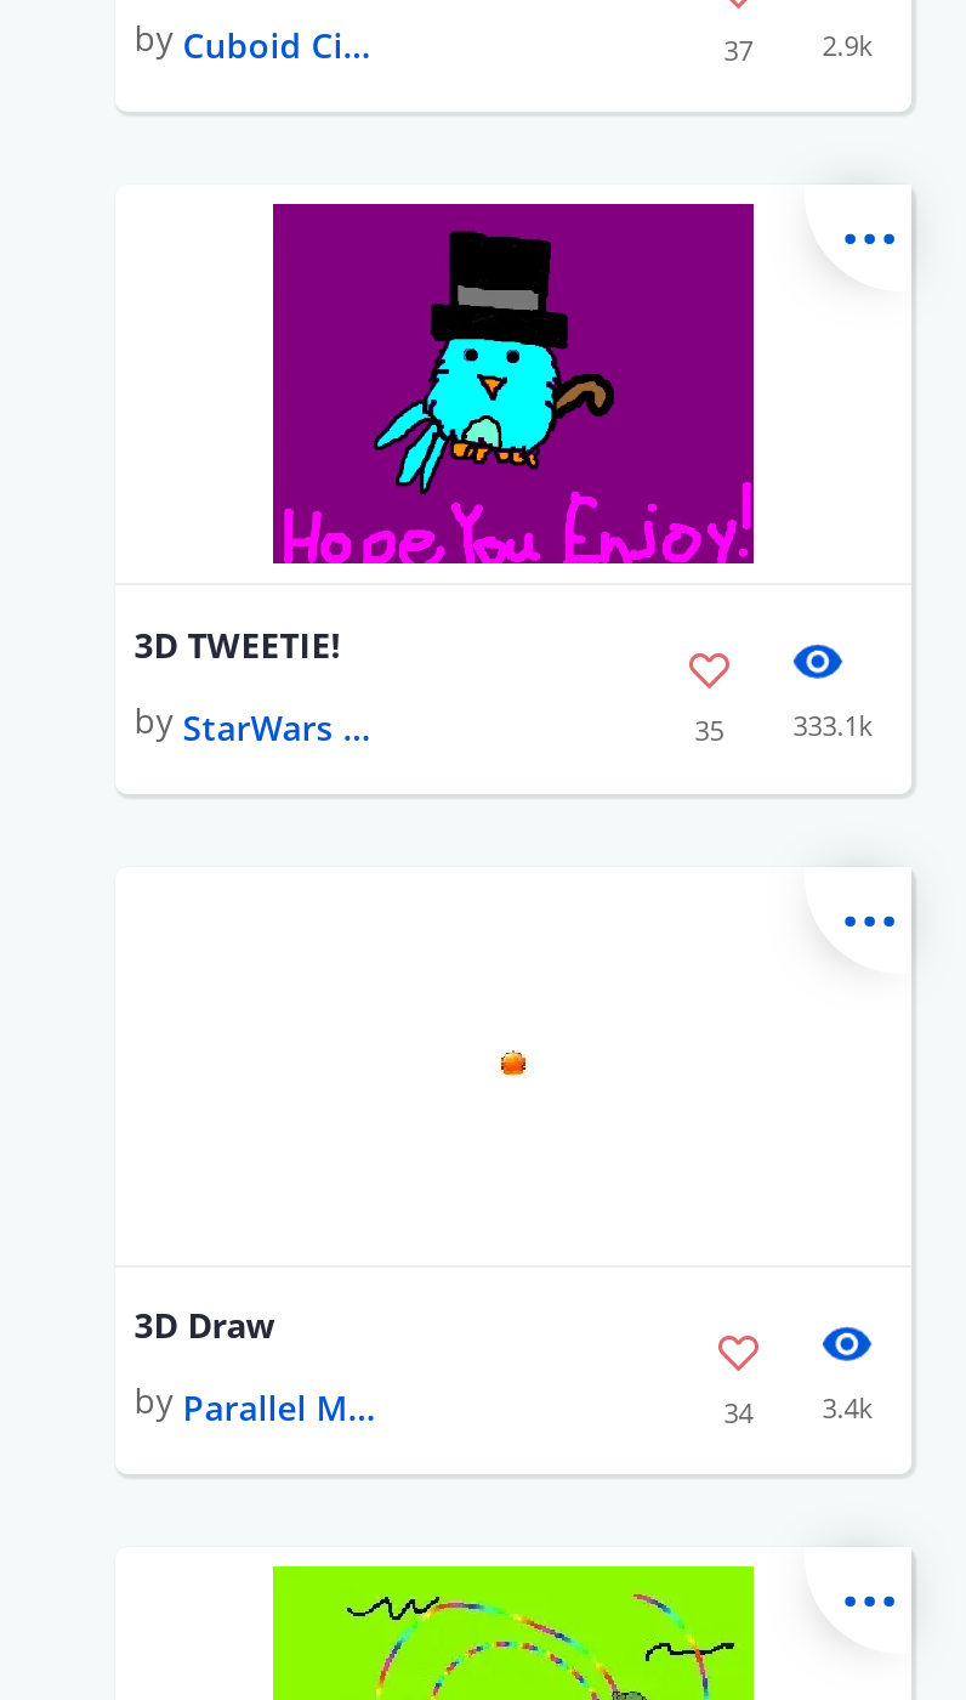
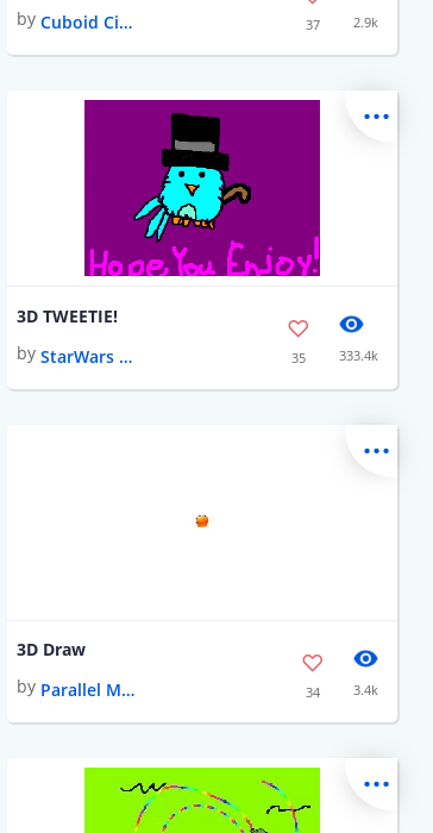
- 35 333.1k
+ 35 333.4k
